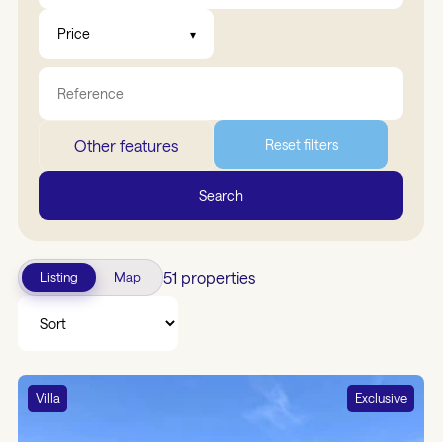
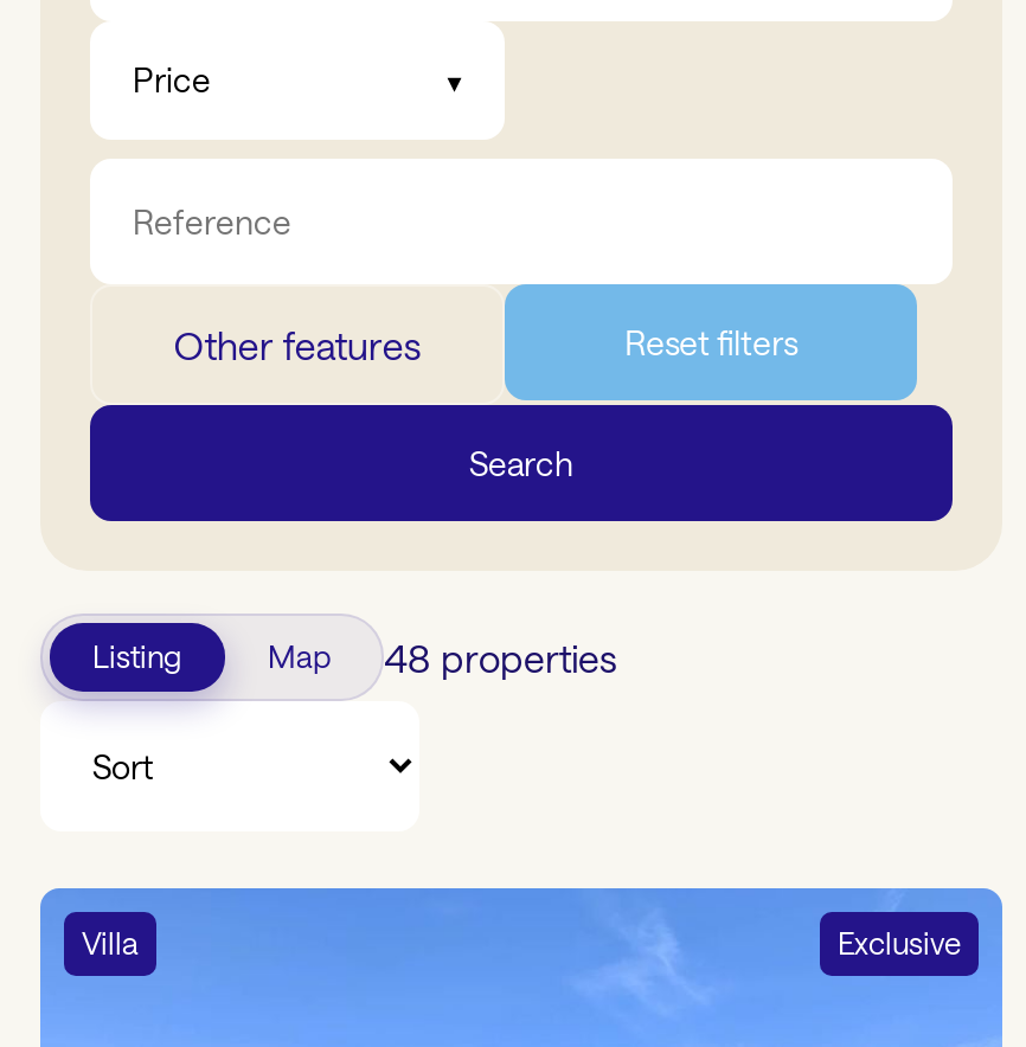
- Map 51 properties
+ Map 48 properties
